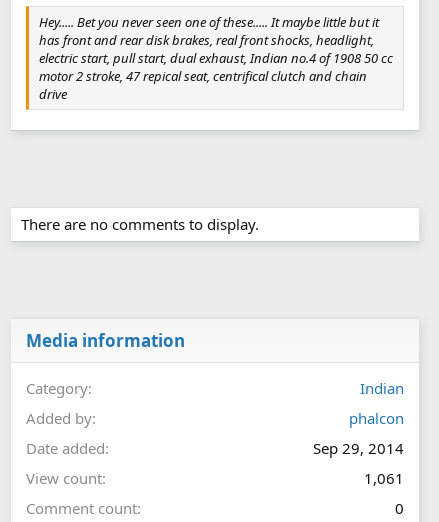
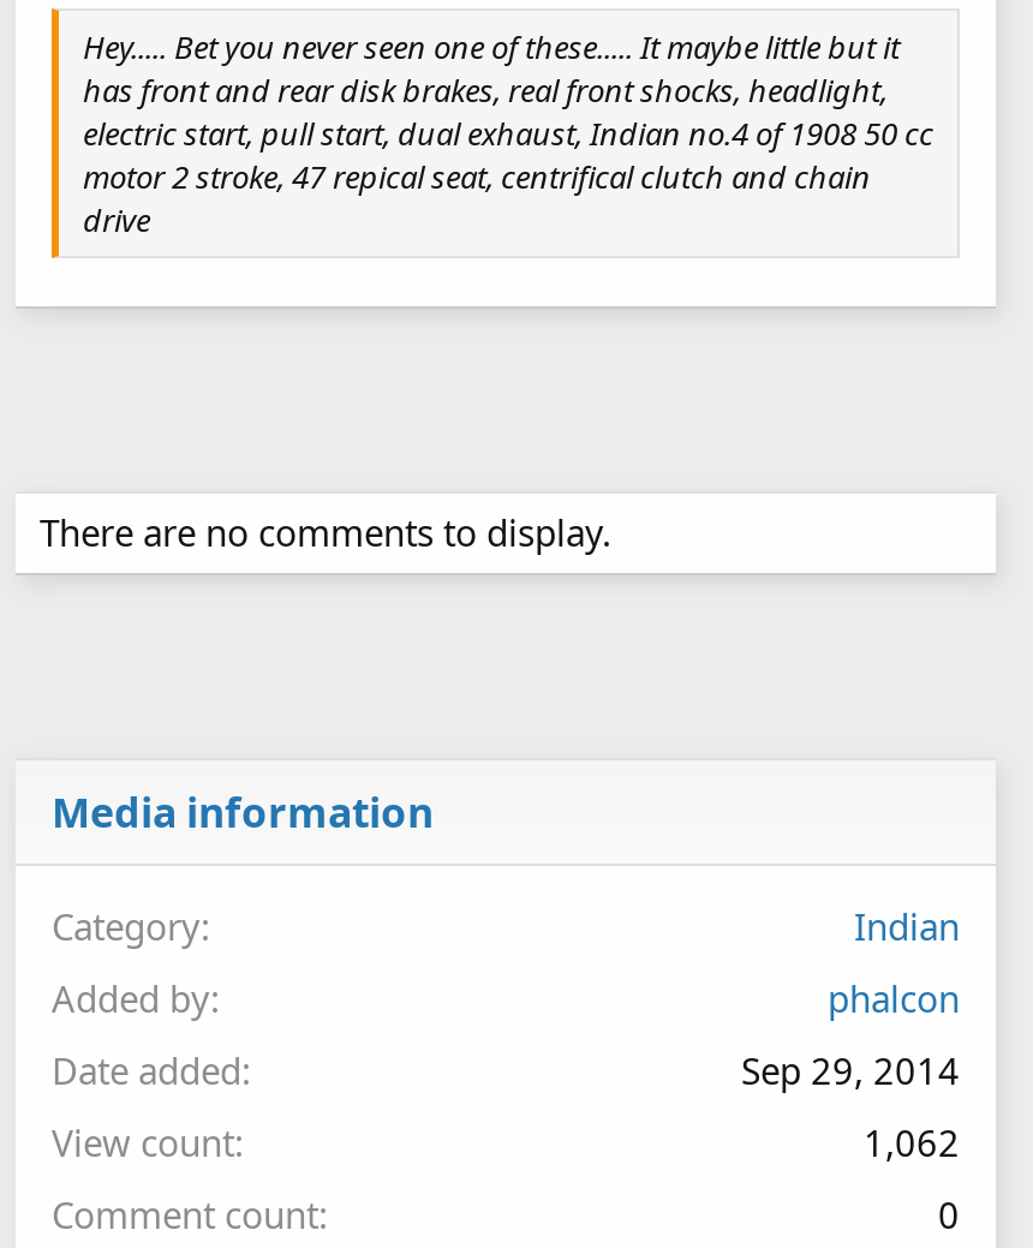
- 1,061
+ 1,062
